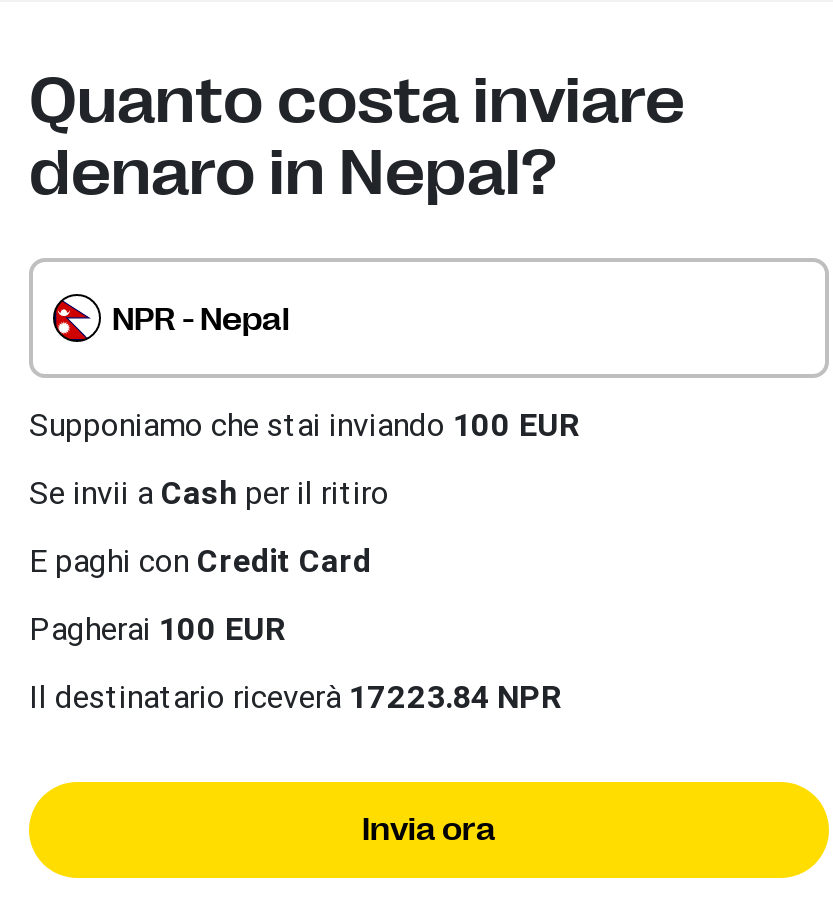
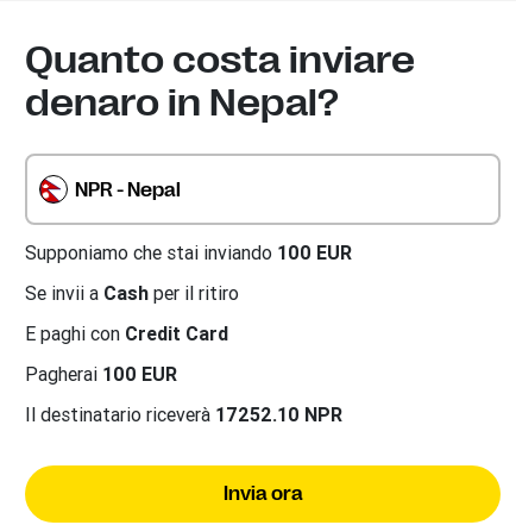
- Il destinatario riceverà 17223.84 NPR
+ Il destinatario riceverà 17252.10 NPR
